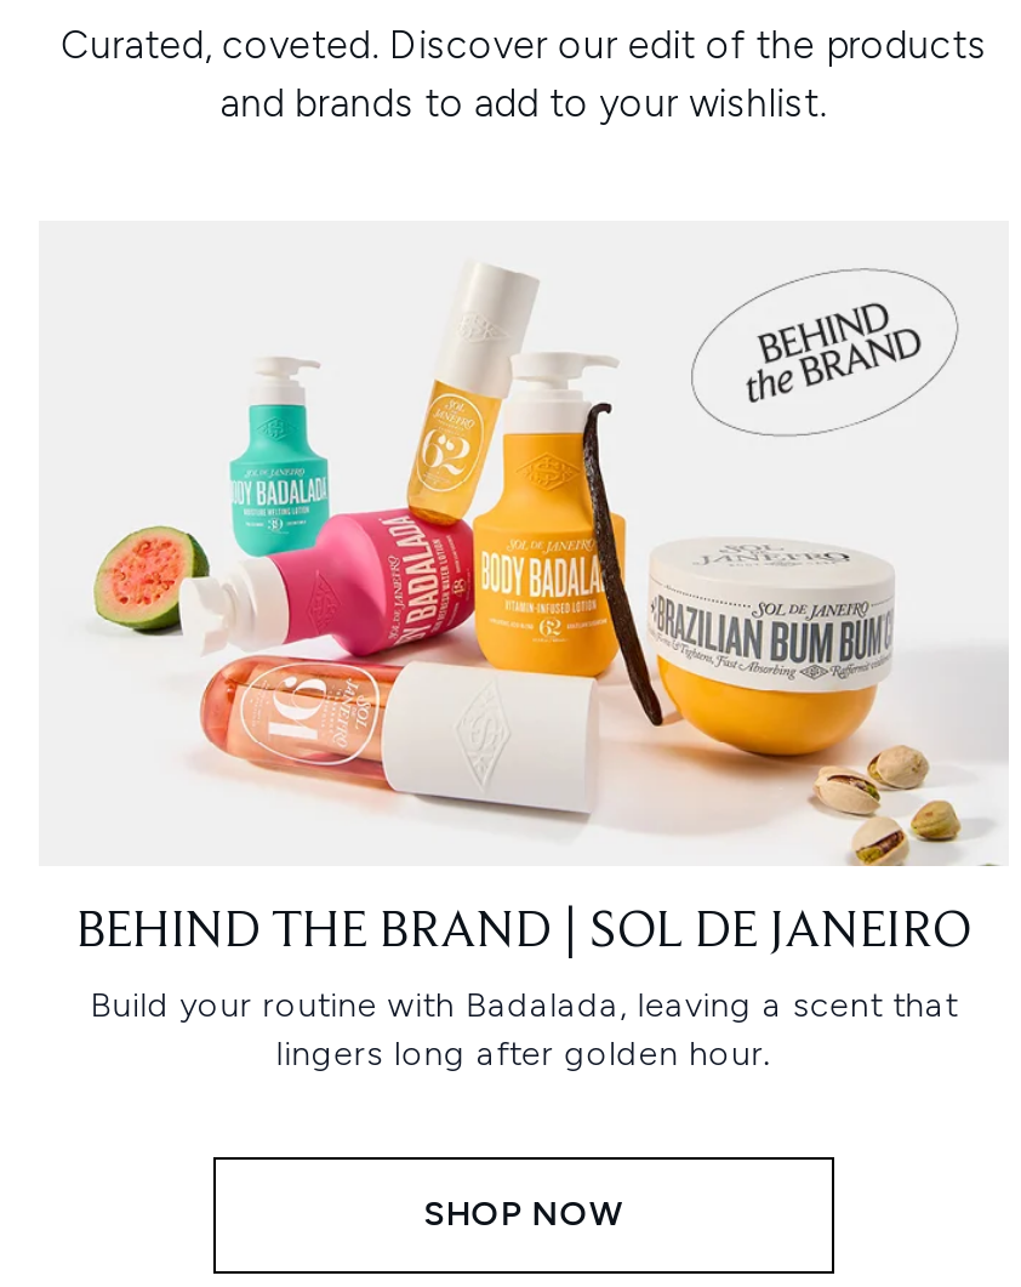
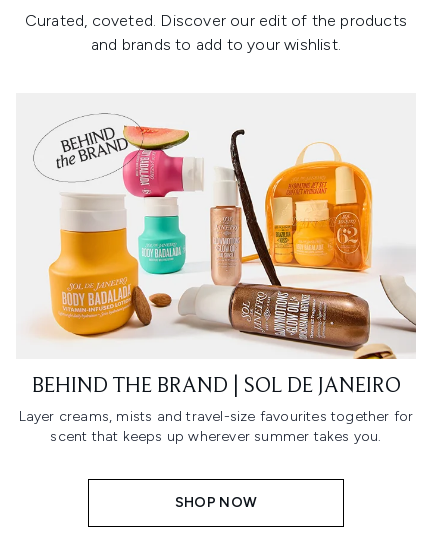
- [image]
+ [image]

- Build your routine with Badalada, leaving a scent that
- lingers long after golden hour.
+ Layer creams, mists and travel-size favourites together for
+ scent that keeps up wherever summer takes you.
